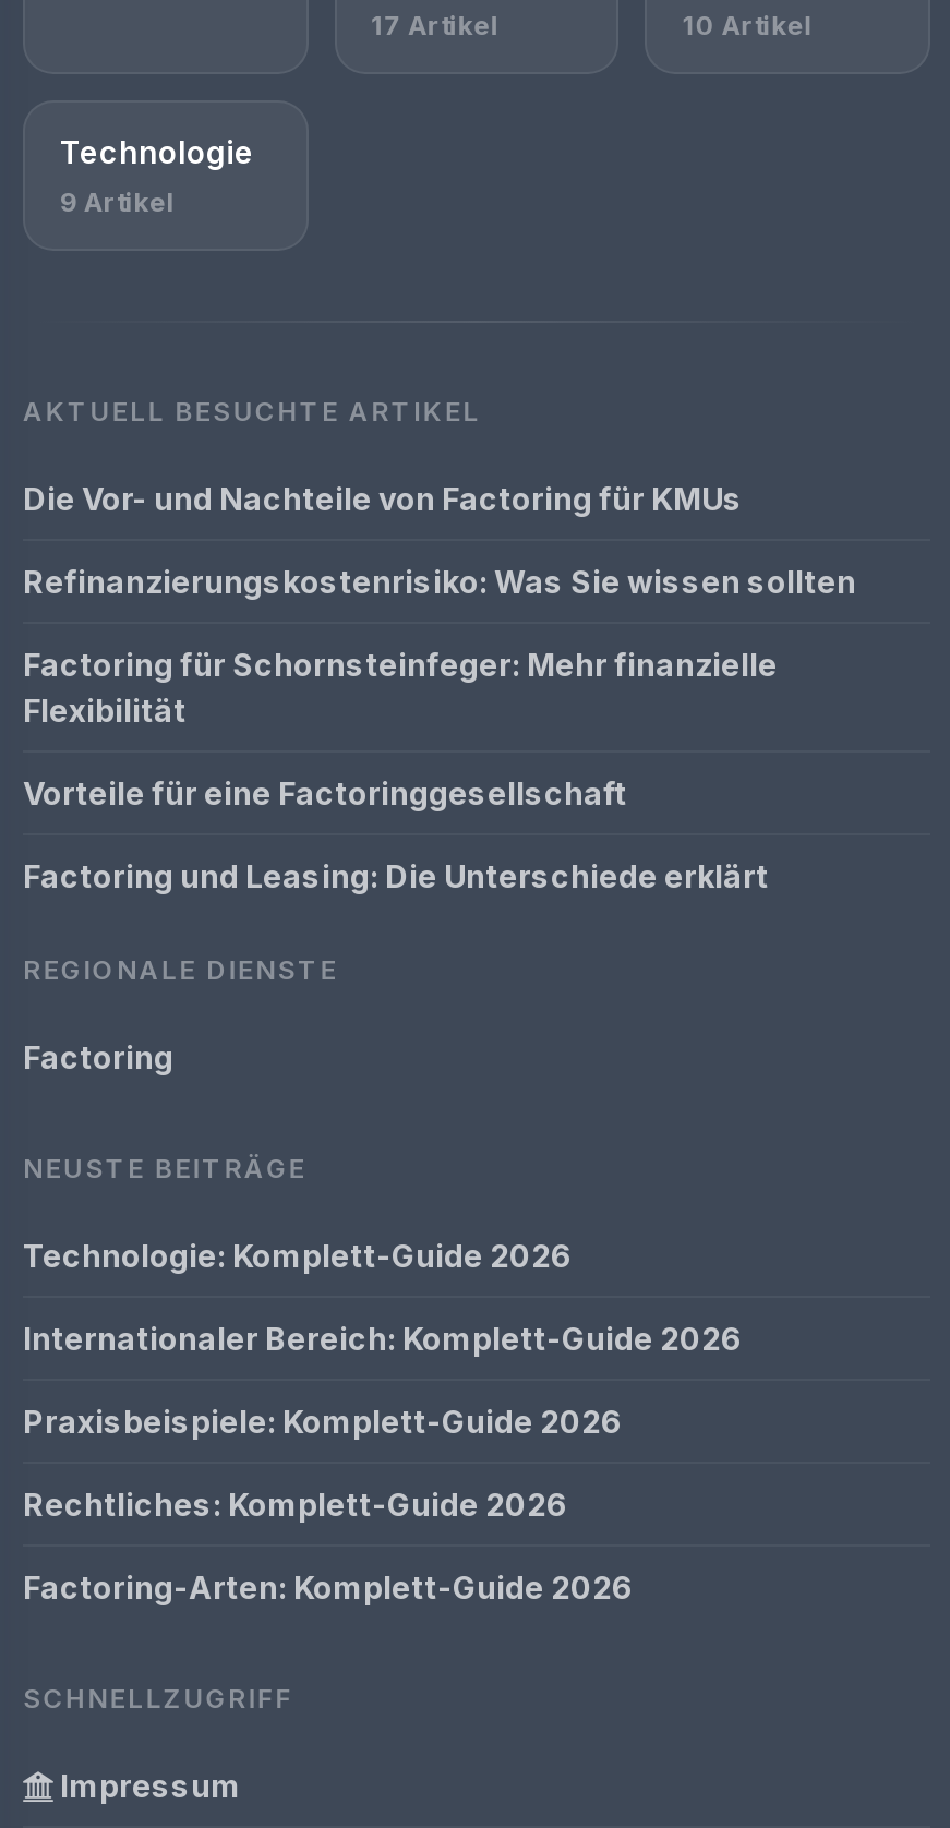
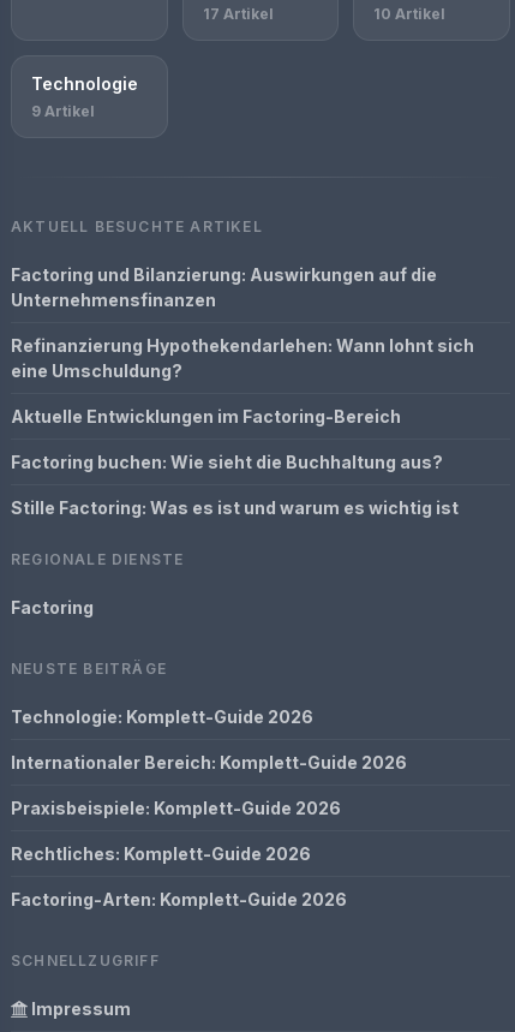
- Die Vor- und Nachteile von Factoring für KMUs
+ Factoring und Bilanzierung: Auswirkungen auf die
+ Unternehmensfinanzen

- Refinanzierungskostenrisiko: Was Sie wissen sollten
+ Refinanzierung Hypothekendarlehen: Wann lohnt sich
+ eine Umschuldung?

- Factoring für Schornsteinfeger: Mehr finanzielle
- Flexibilität
+ Aktuelle Entwicklungen im Factoring-Bereich

- Vorteile für eine Factoringgesellschaft
+ Factoring buchen: Wie sieht die Buchhaltung aus?

- Factoring und Leasing: Die Unterschiede erklärt
+ Stille Factoring: Was es ist und warum es wichtig ist
